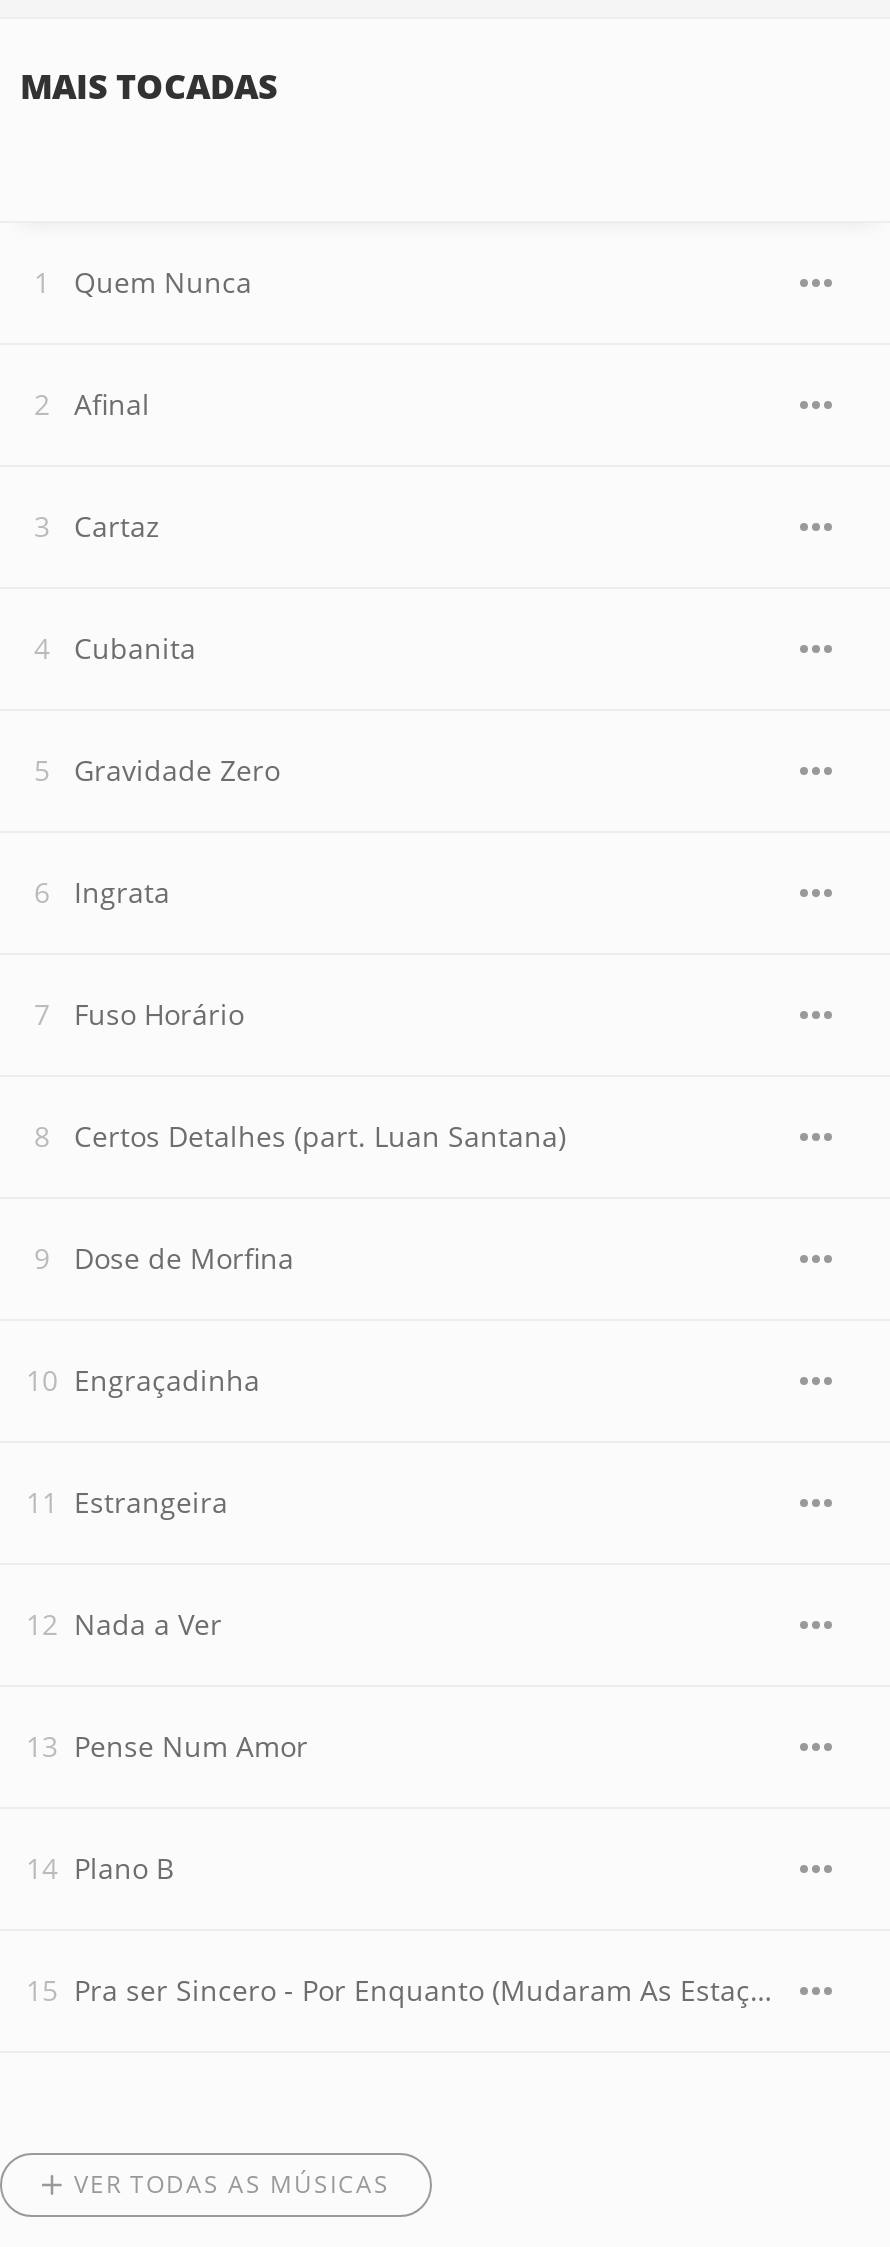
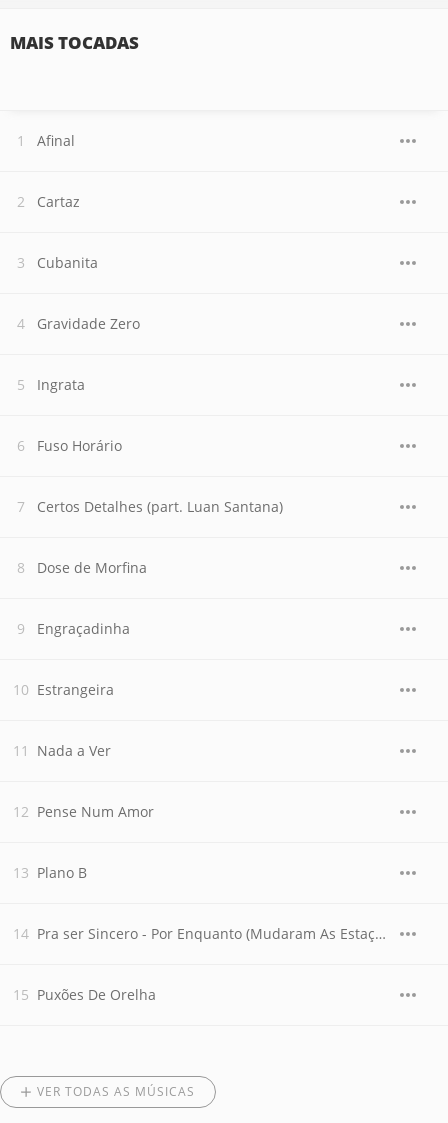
- Quem Nunca

moved up: Afinal | Cartaz | Cubanita | ... | Plano B | Pra ser Sincero - Por Enquanto (Mudaram As Estações)

+ Puxões De Orelha
